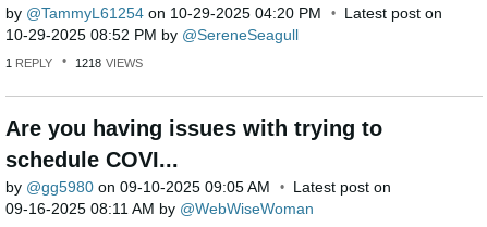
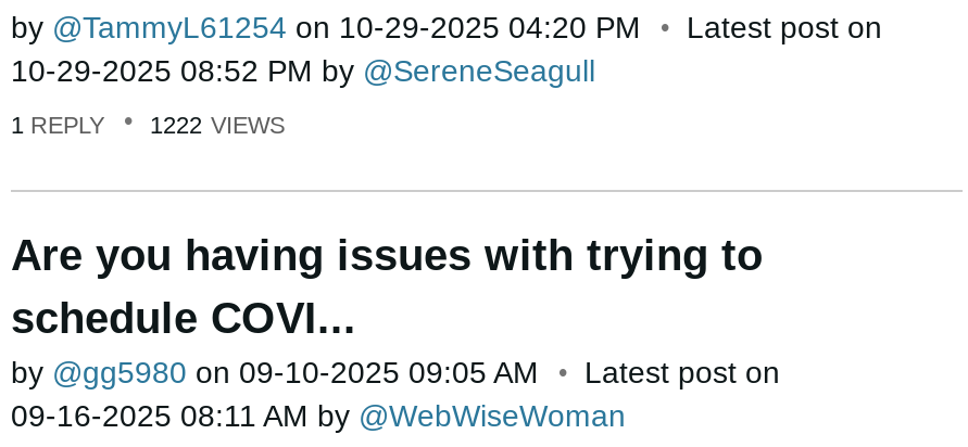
- 1 REPLY 1218 VIEWS
+ 1 REPLY 1222 VIEWS
